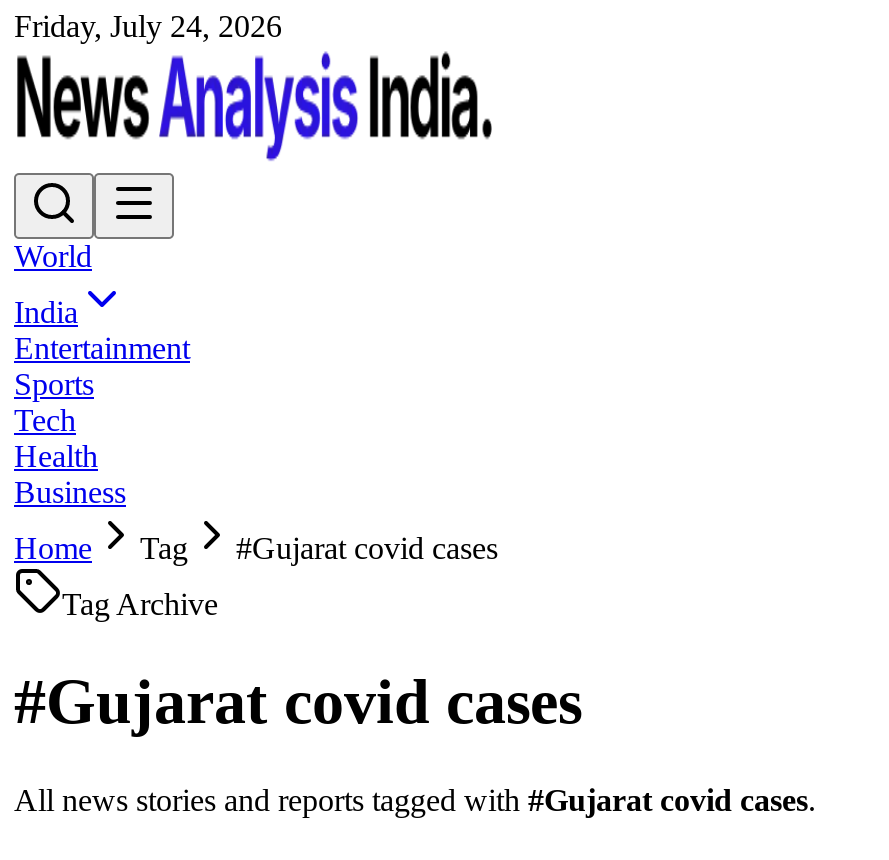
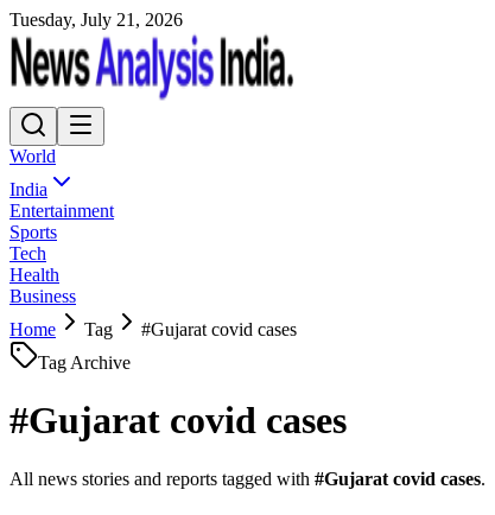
- Friday, July 24, 2026
+ Tuesday, July 21, 2026
